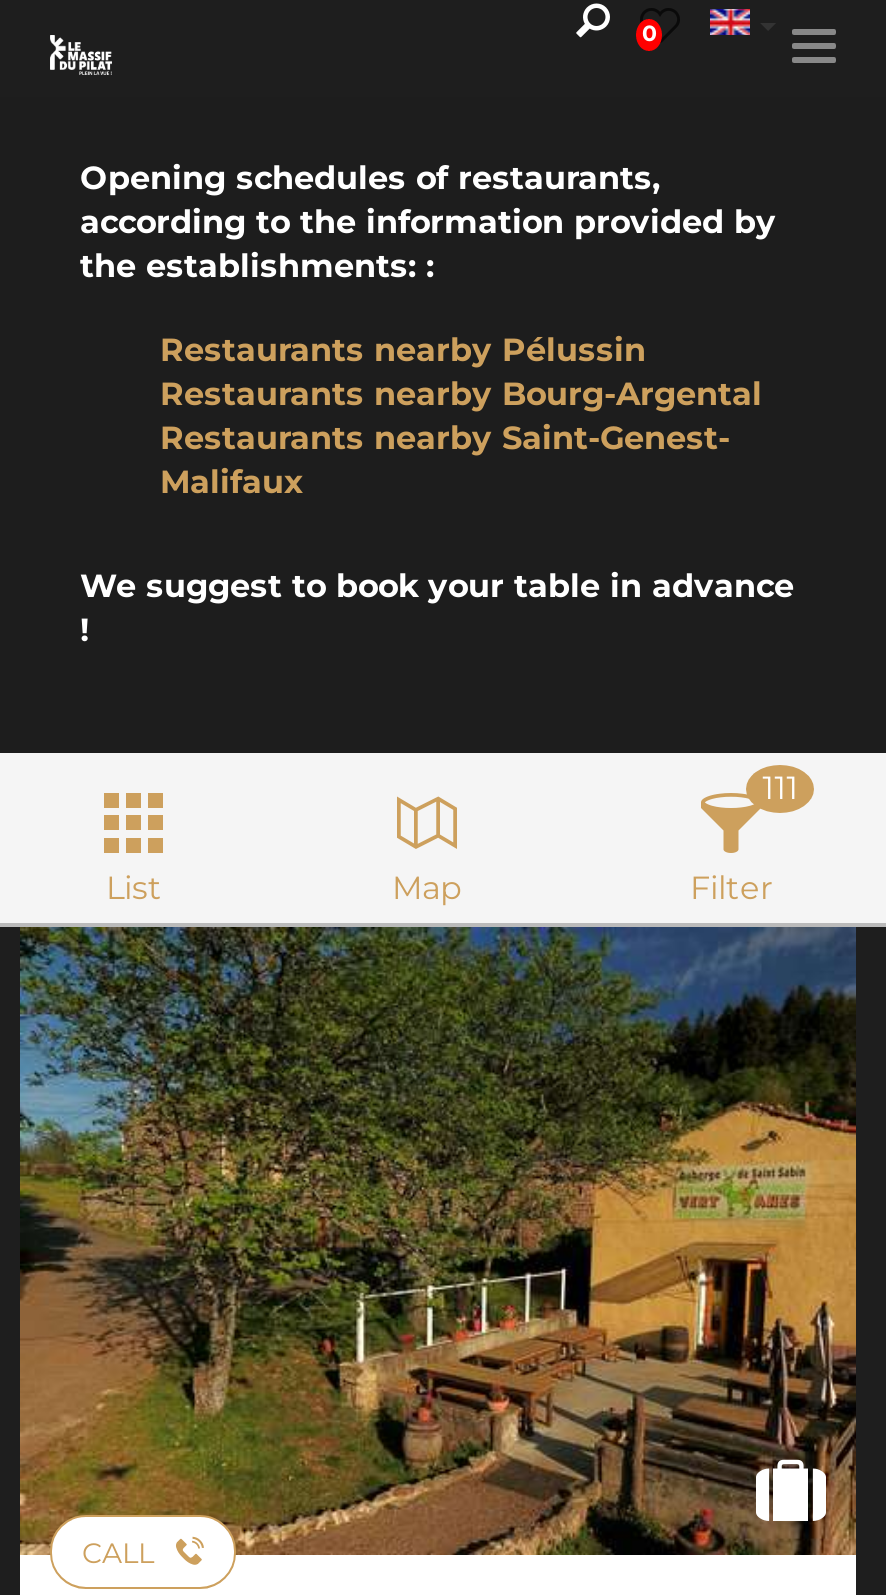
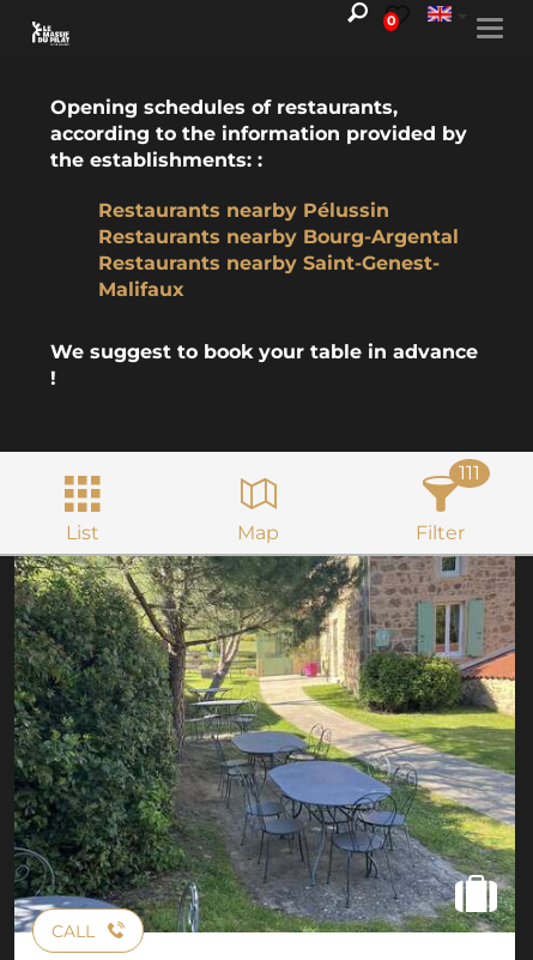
- [image]
+ [image]
